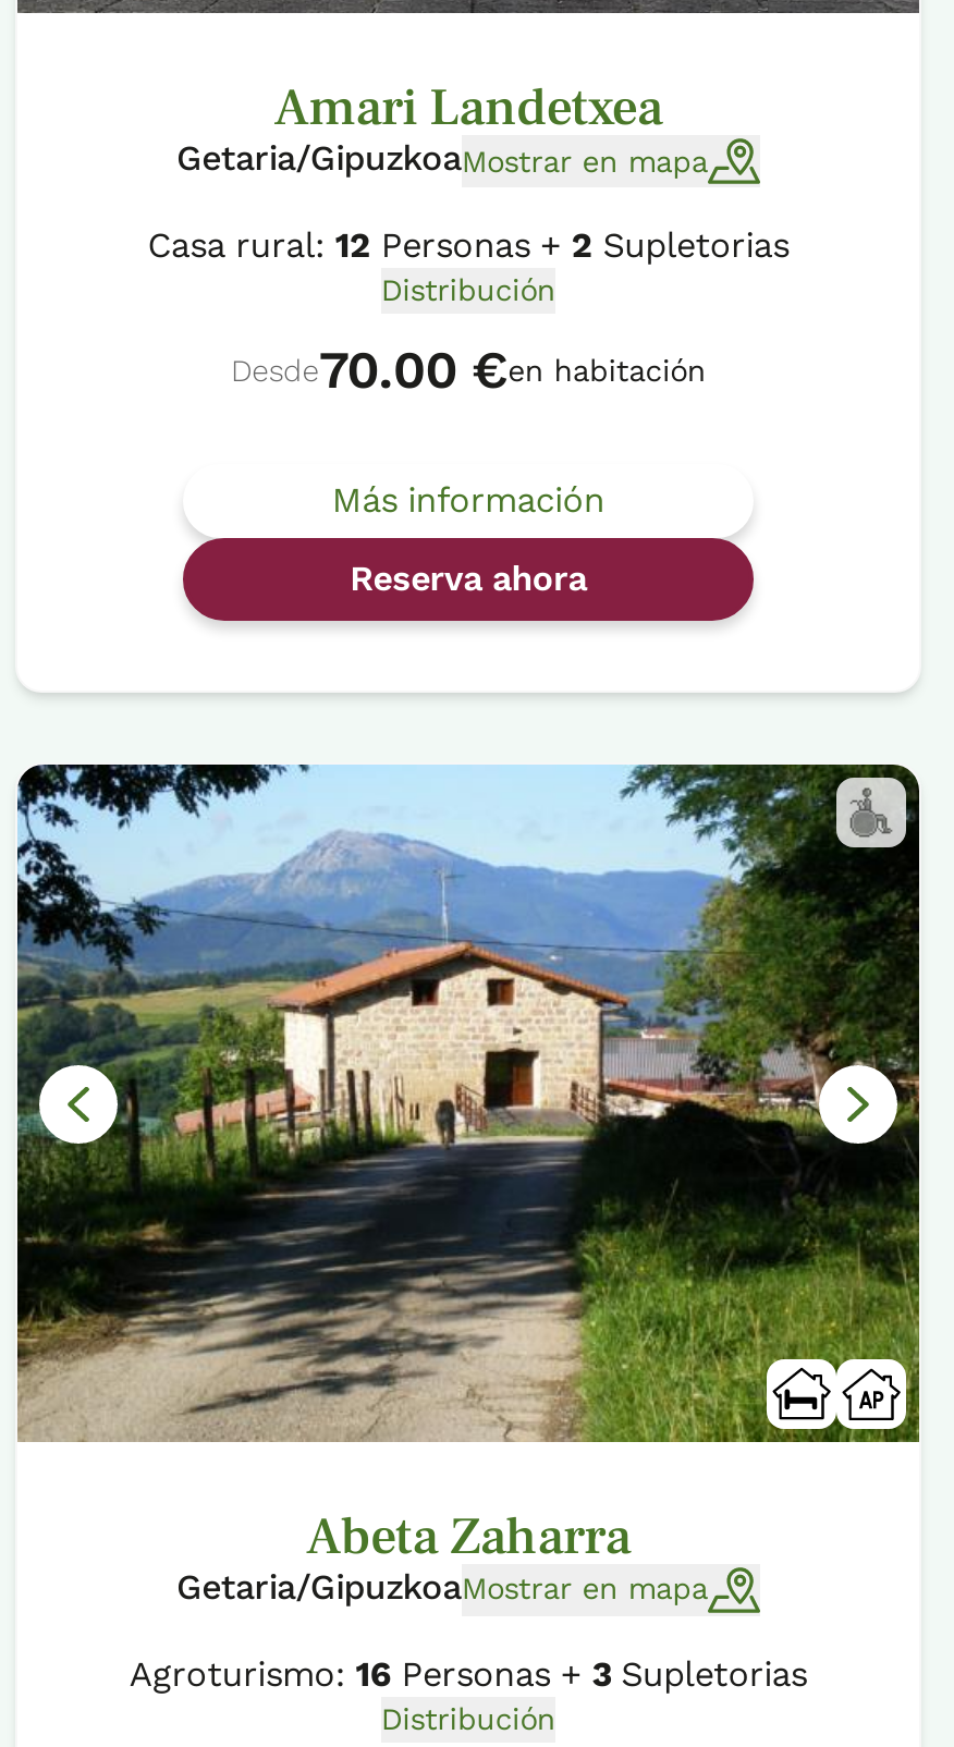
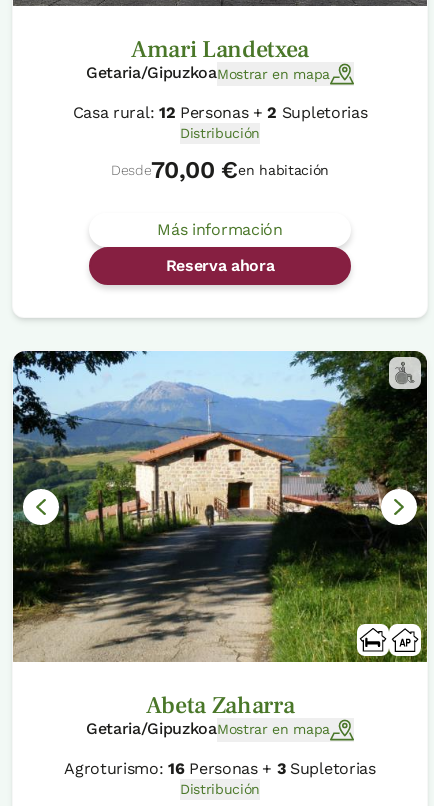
- Desde70.00 €en habitación
+ Desde70,00 €en habitación
